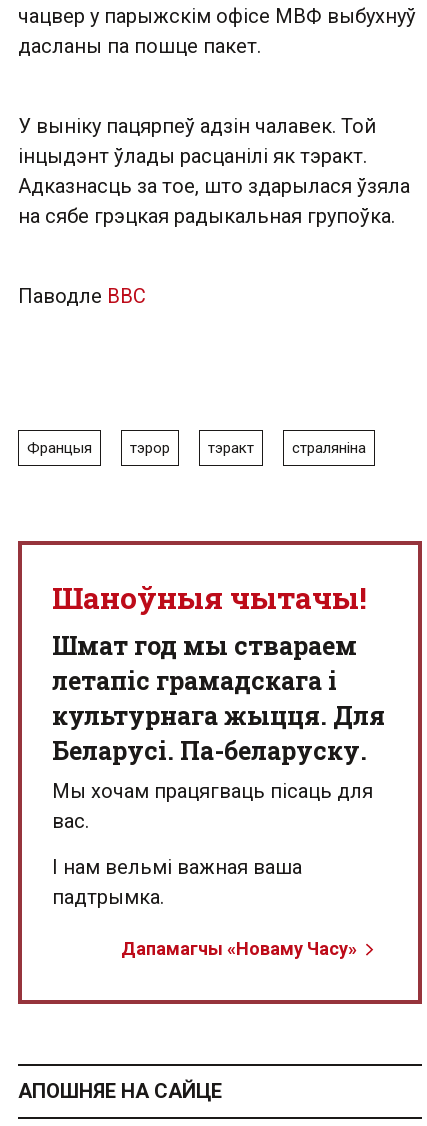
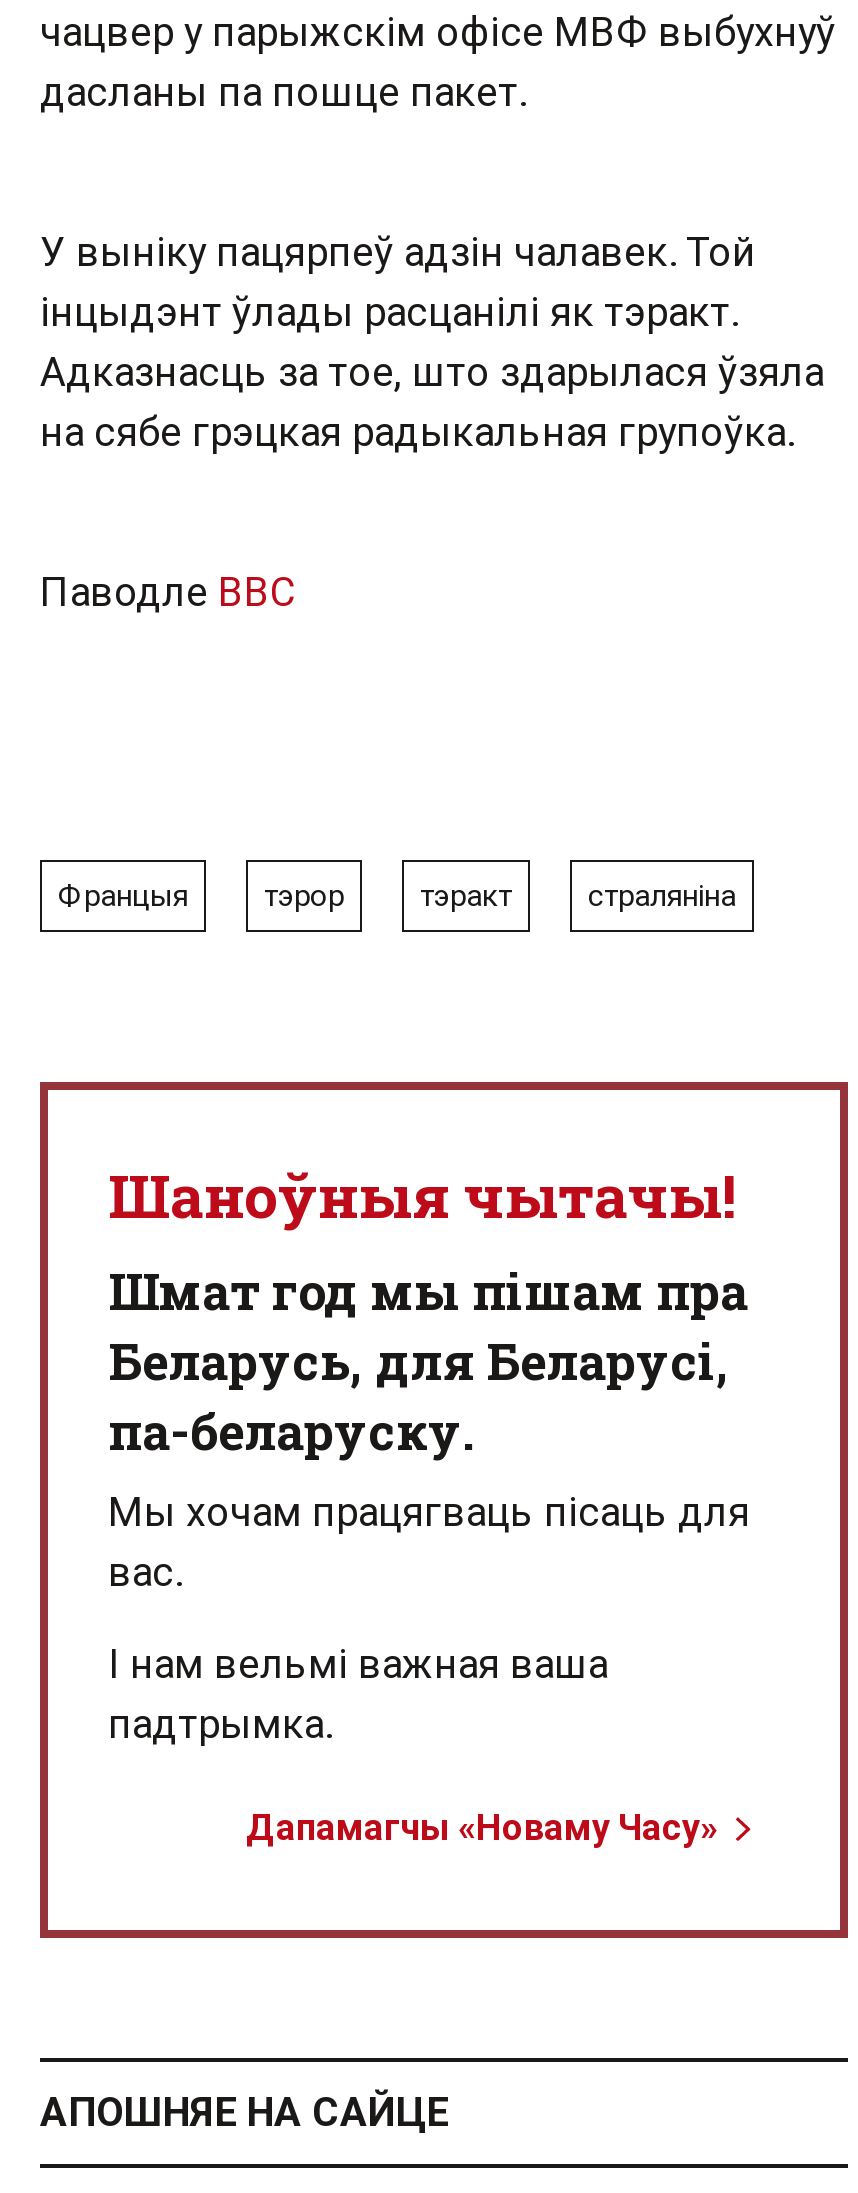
- Шмат год мы ствараем
- летапіс грамадскага і
- культурнага жыцця. Для
- Беларусі. Па-беларуску.
+ Шмат год мы пішам пра
+ Беларусь, для Беларусі,
+ па-беларуску.
